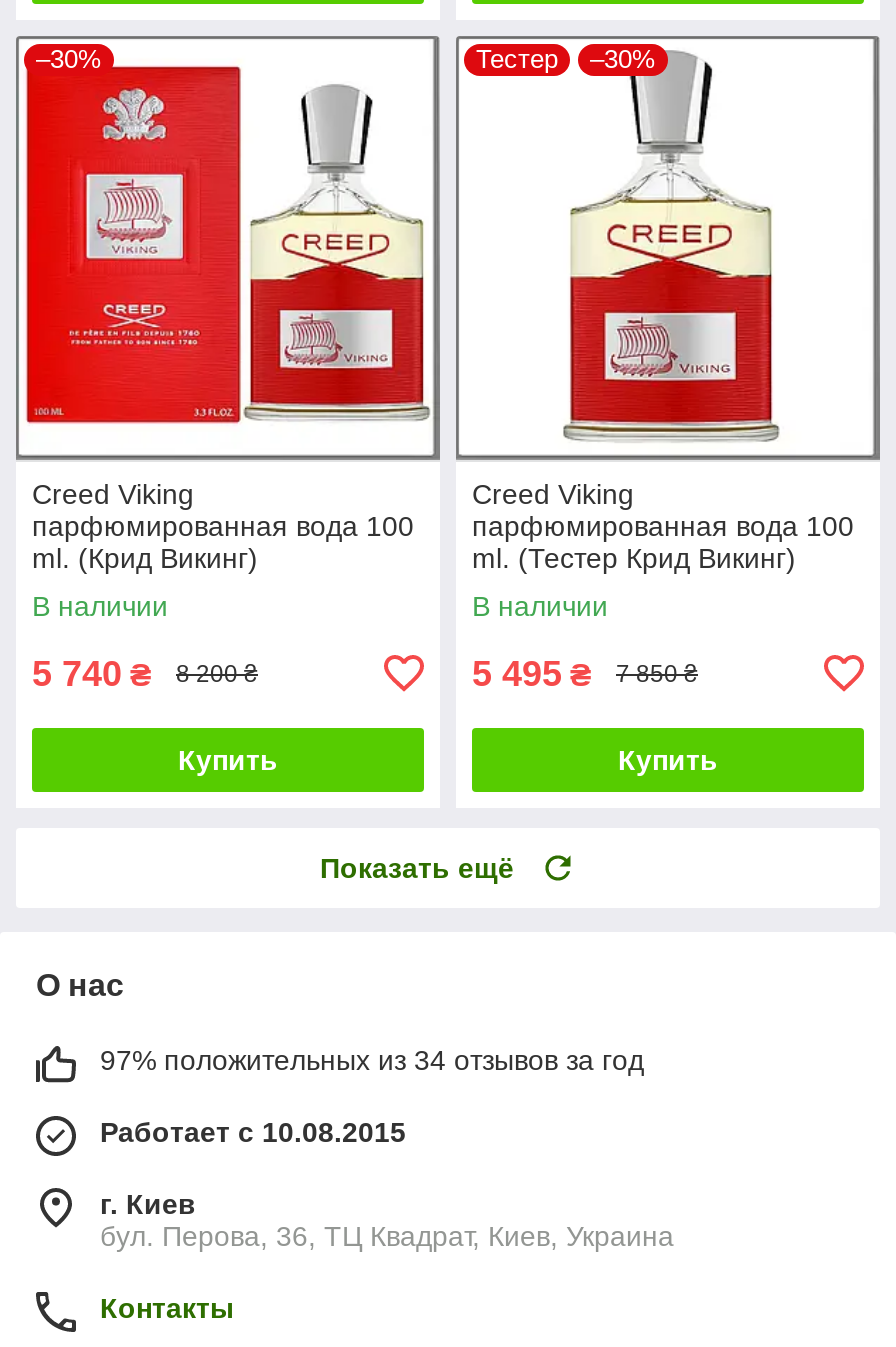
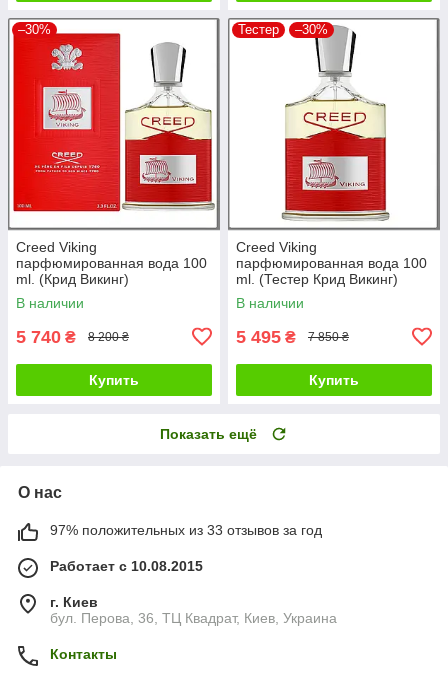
- 97% положительных из 34 отзывов за год
+ 97% положительных из 33 отзывов за год
